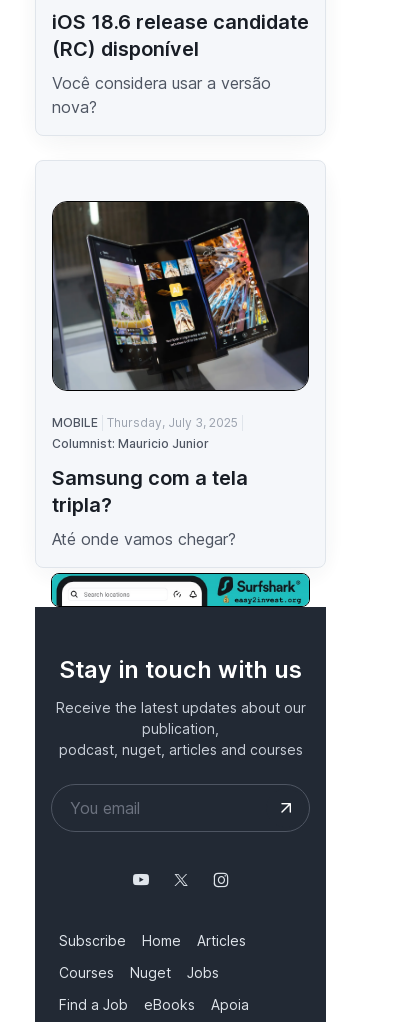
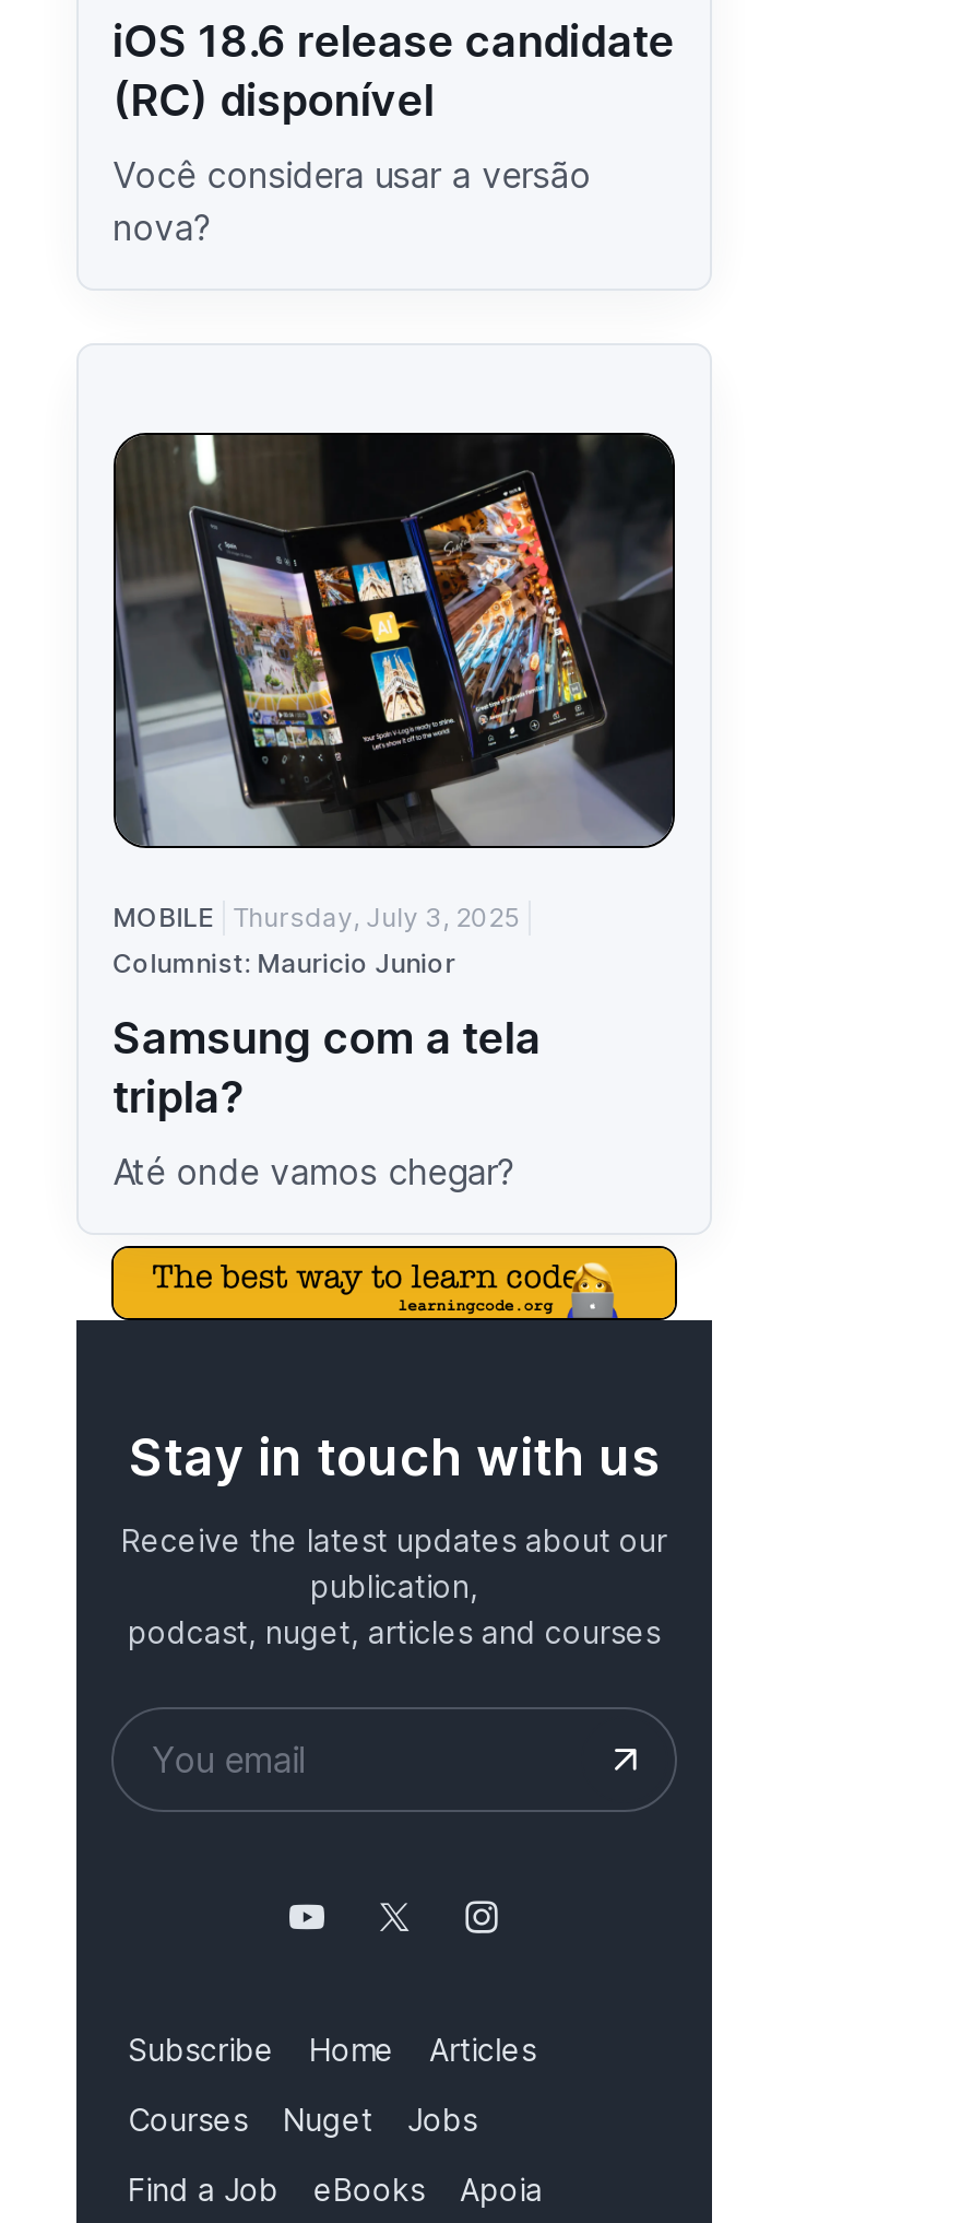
- [image]
+ [image]
